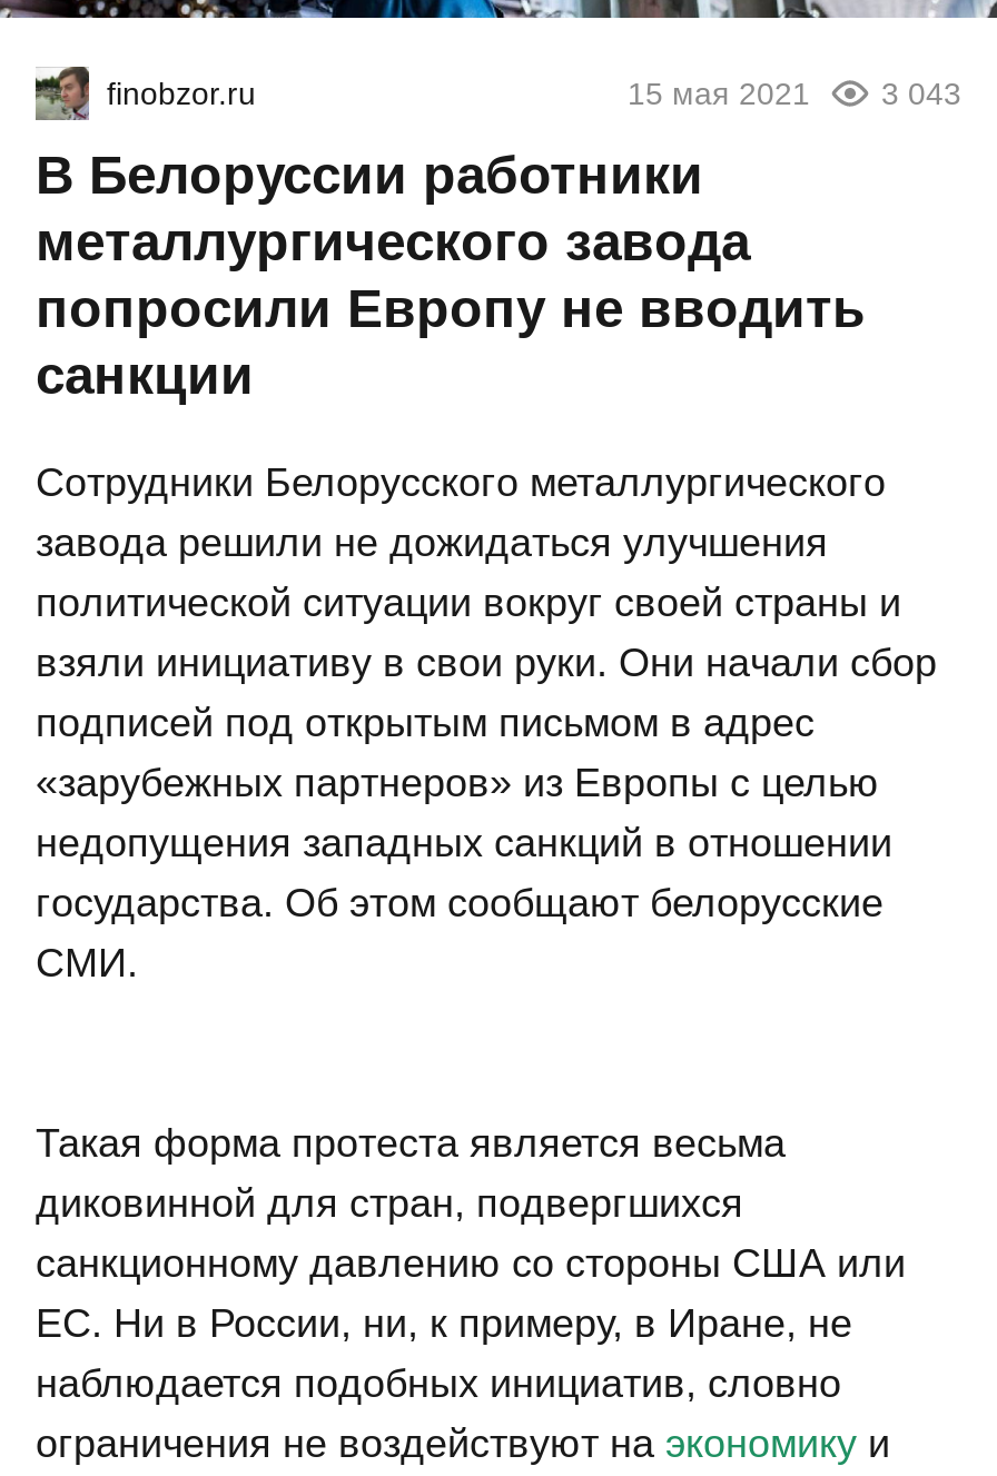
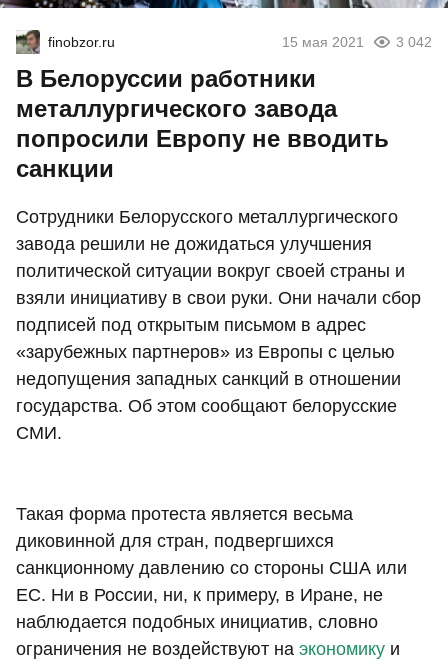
- 15 мая 2021 3 043
+ 15 мая 2021 3 042
